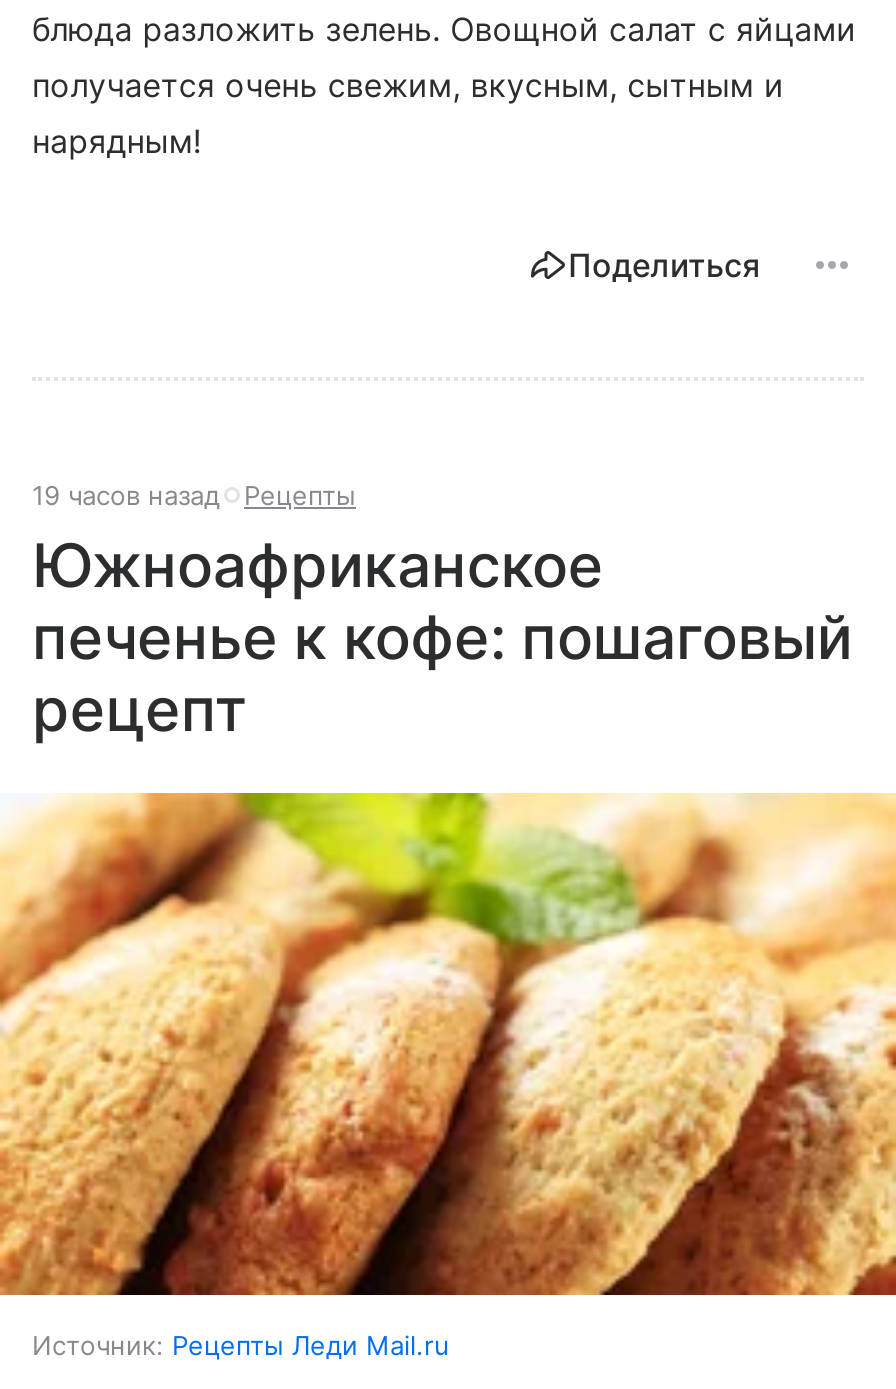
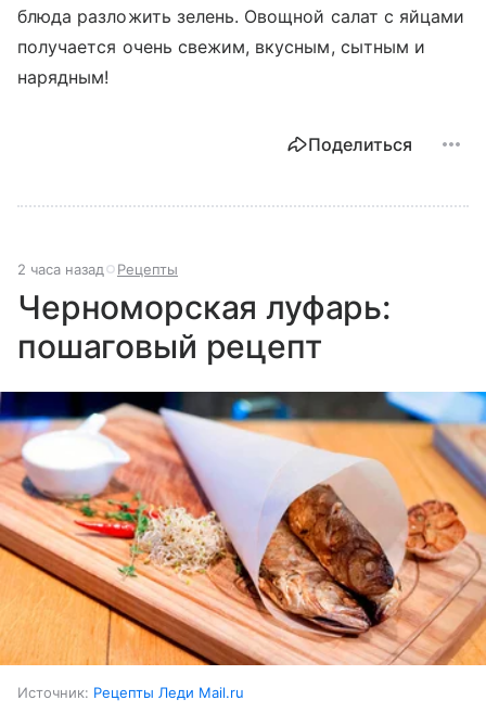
- 19 часов назад Рецепты
+ 2 часа назад Рецепты

- Южноафриканское
- печенье к кофе: пошаговый
- рецепт
+ Черноморская луфарь:
+ пошаговый рецепт

- [image]
+ [image]
